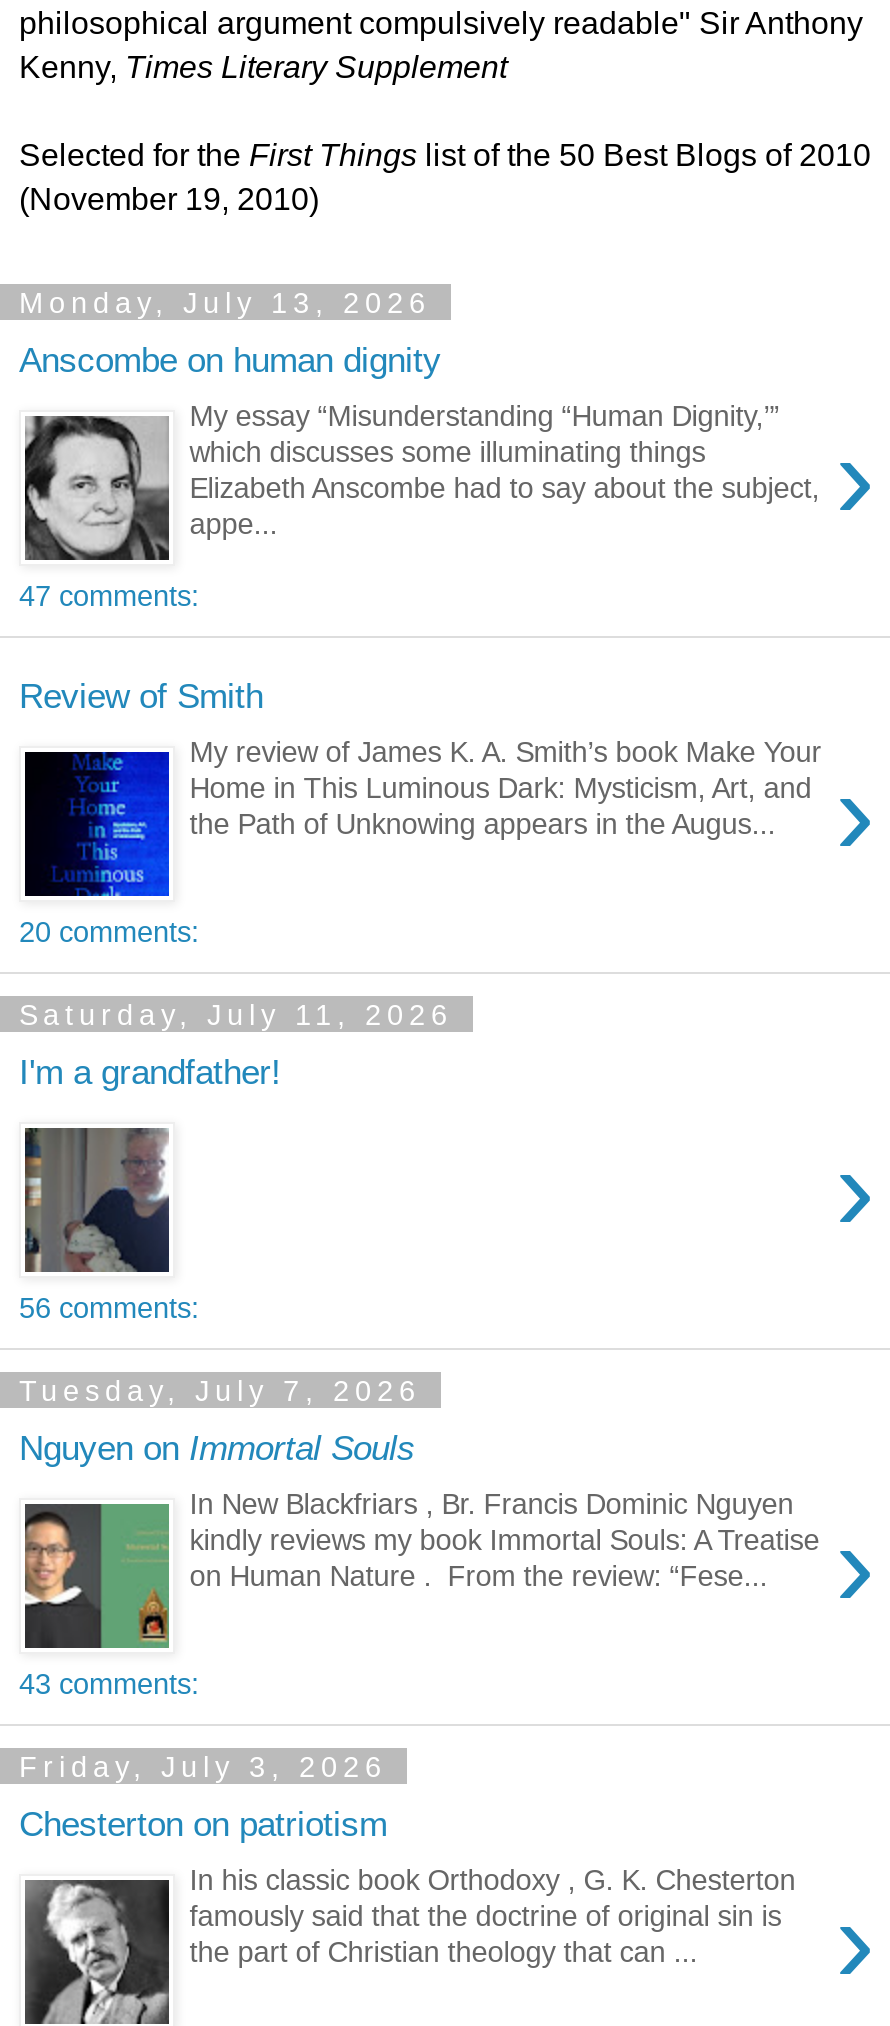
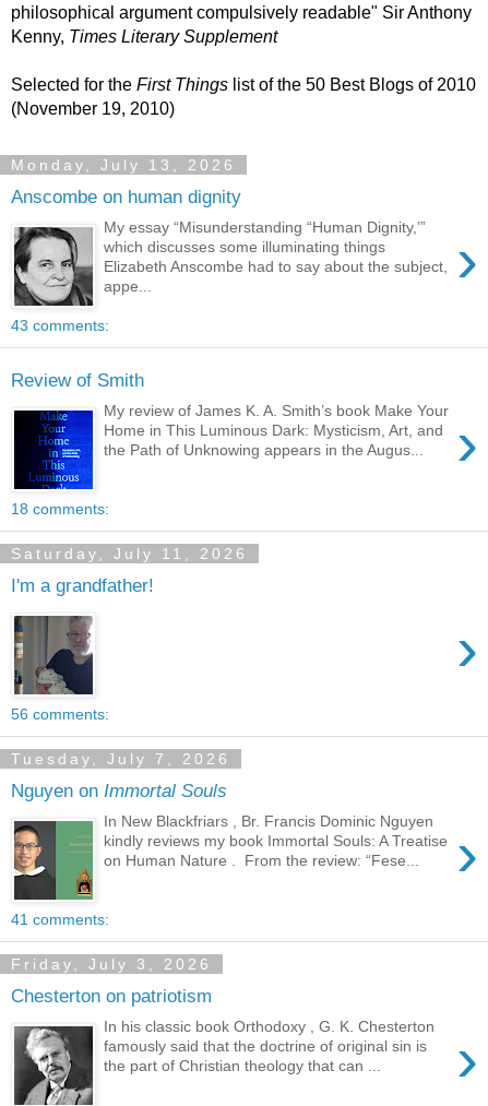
- 47 comments:
+ 43 comments:

- 20 comments:
+ 18 comments:

- 43 comments:
+ 41 comments:
